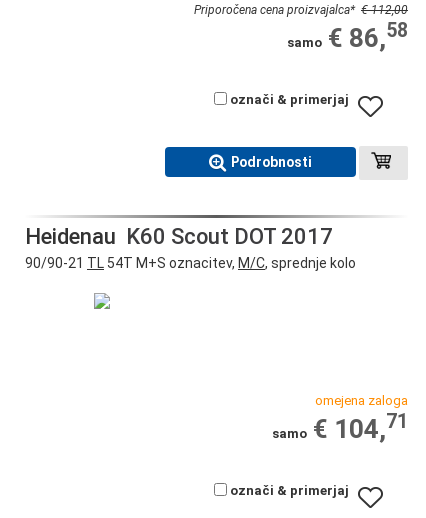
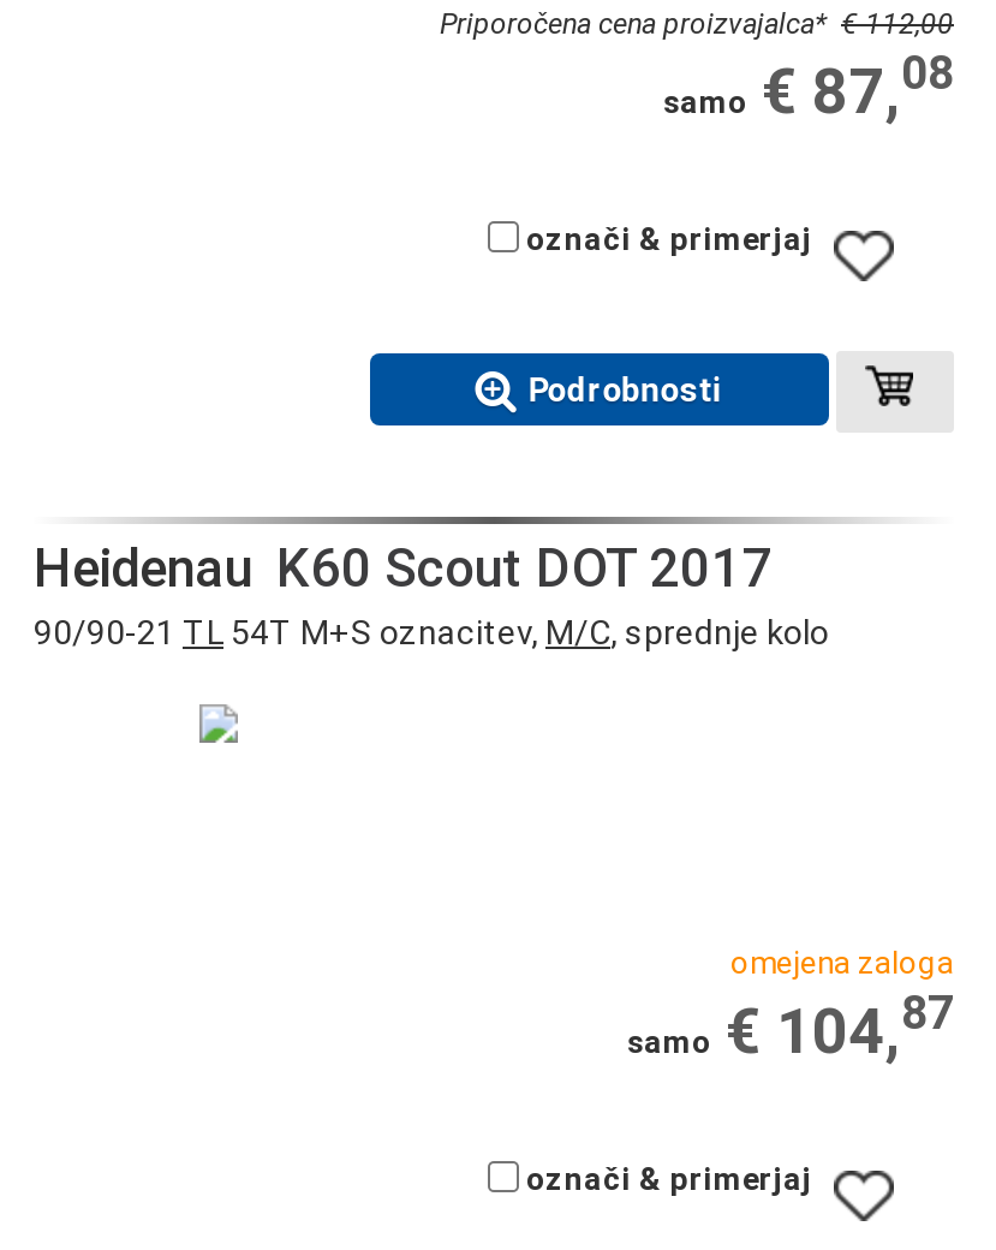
- samo € 86,58
+ samo € 87,08

- samo € 104,71
+ samo € 104,87
